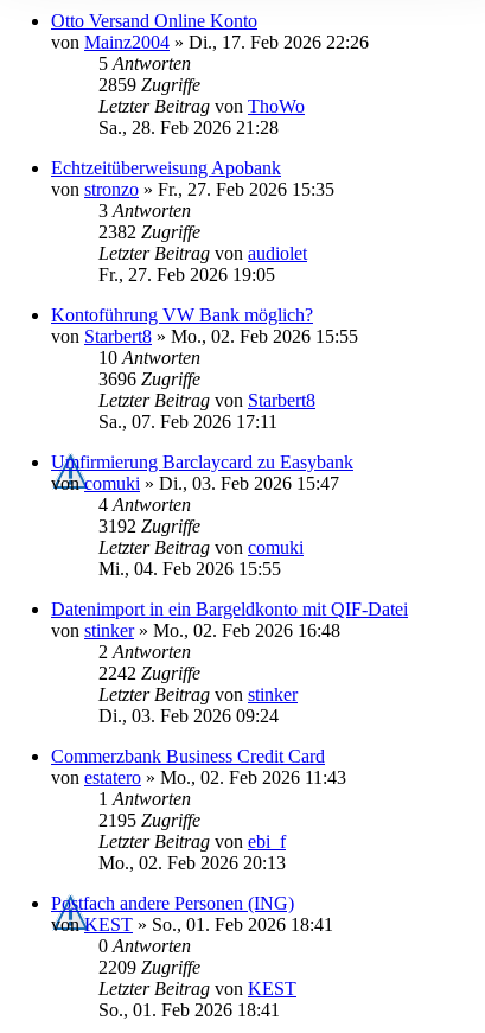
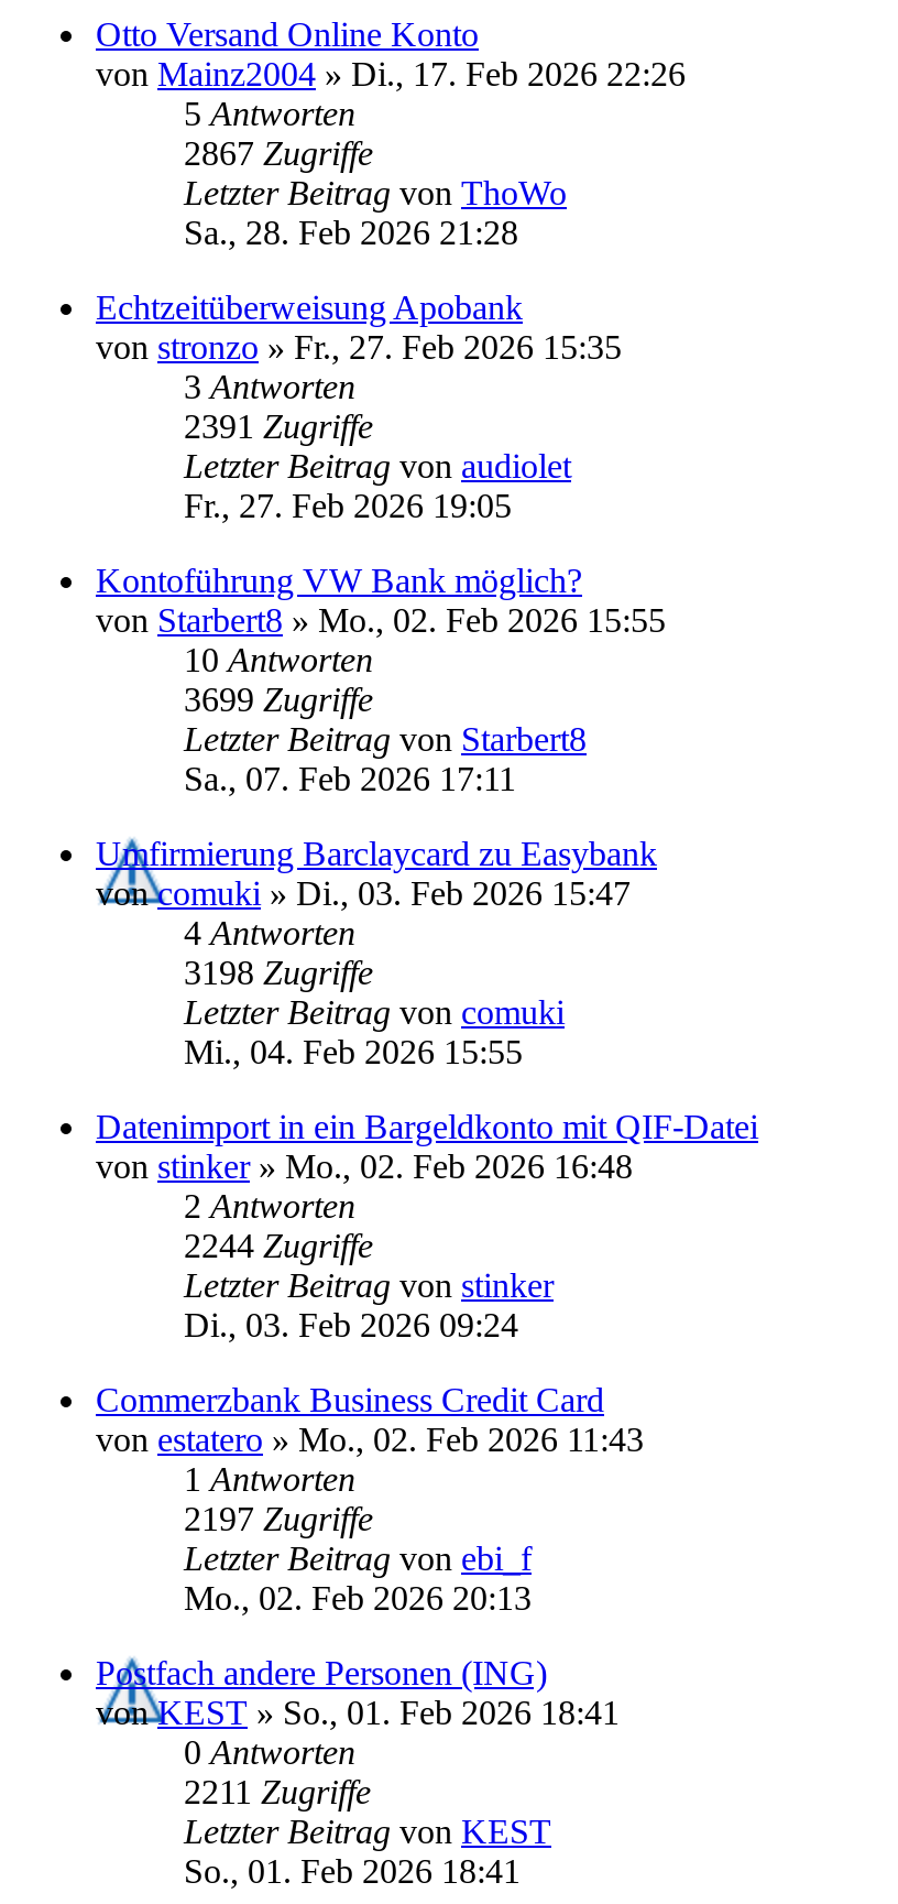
- 2859 Zugriffe
+ 2867 Zugriffe

- 2382 Zugriffe
+ 2391 Zugriffe

- 3696 Zugriffe
+ 3699 Zugriffe

- 3192 Zugriffe
+ 3198 Zugriffe

- 2242 Zugriffe
+ 2244 Zugriffe

- 2195 Zugriffe
+ 2197 Zugriffe

- 2209 Zugriffe
+ 2211 Zugriffe
